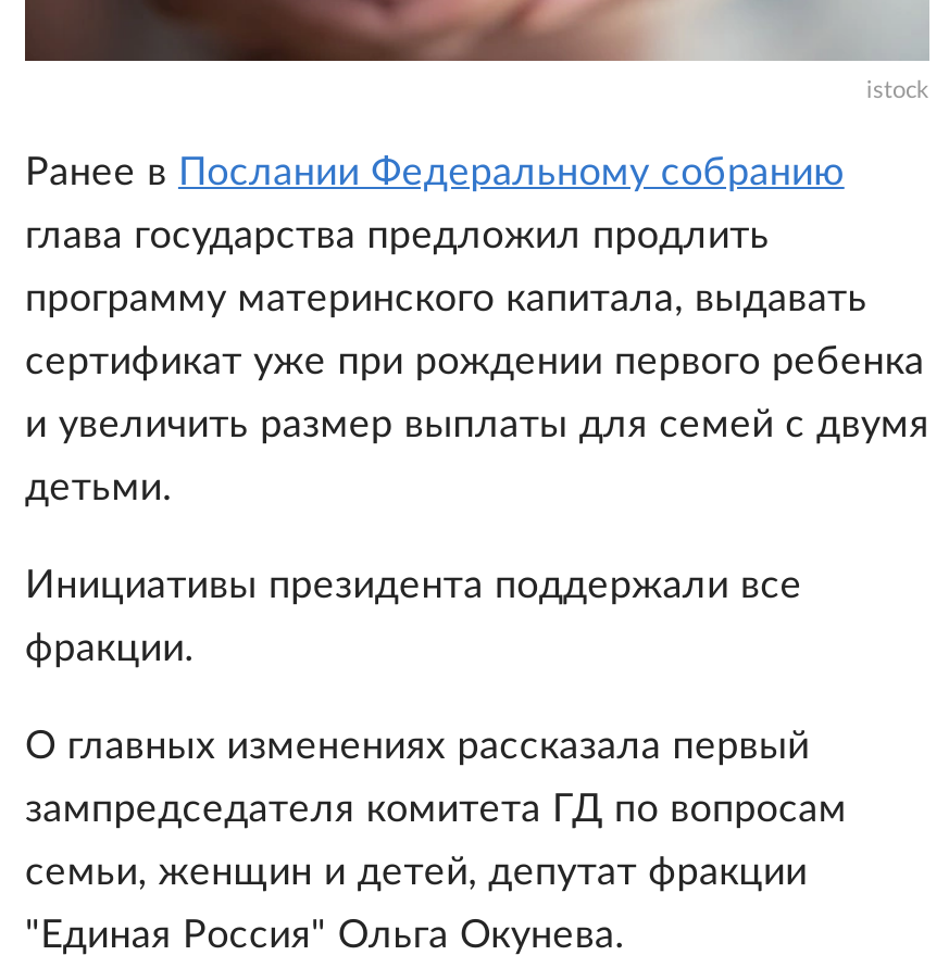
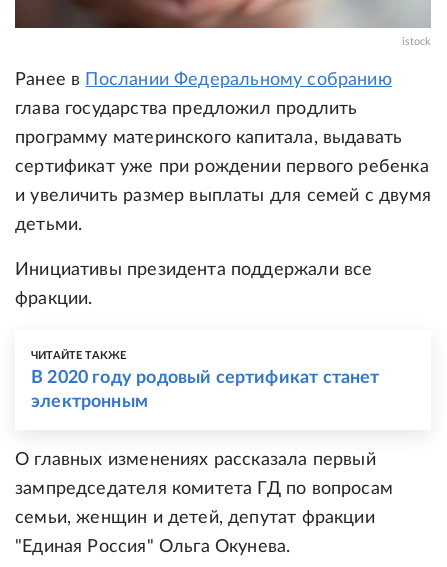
+ ЧИТАЙТЕ ТАКЖЕ
+ В 2020 году родовый сертификат станет
+ электронным
